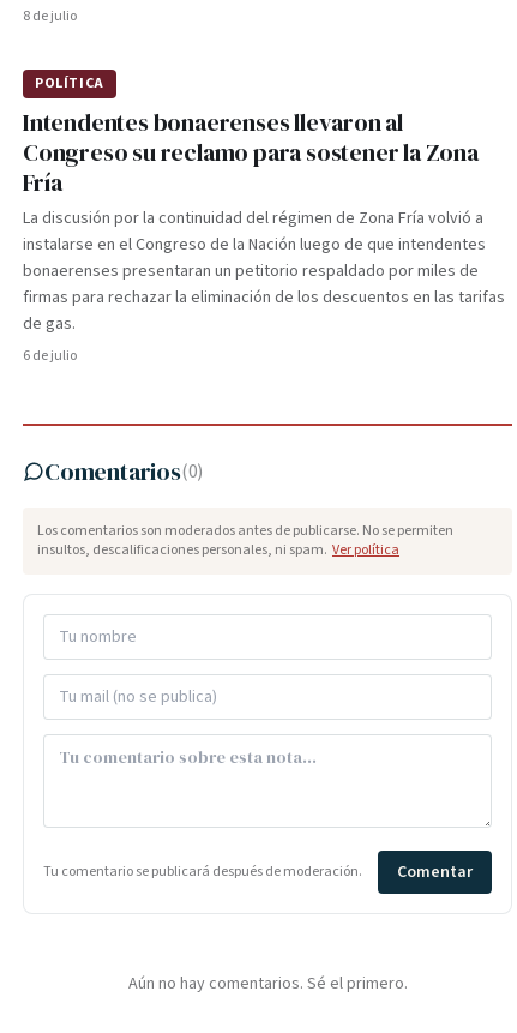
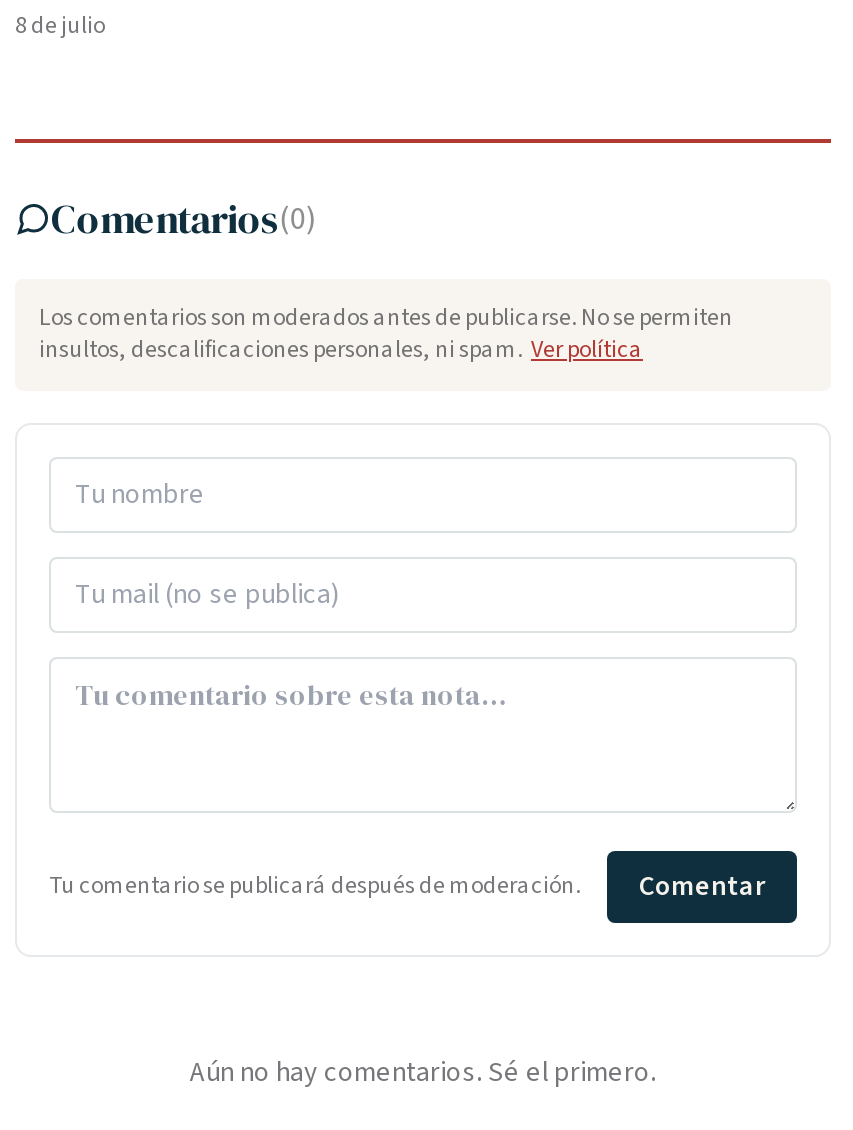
- POLÍTICA
- Intendentes bonaerenses llevaron al
- Congreso su reclamo para sostener la Zona
- Fría
- La discusión por la continuidad del régimen de Zona Fría volvió a
- instalarse en el Congreso de la Nación luego de que intendentes
- bonaerenses presentaran un petitorio respaldado por miles de
- firmas para rechazar la eliminación de los descuentos en las tarifas
- de gas.
- 6 de julio
